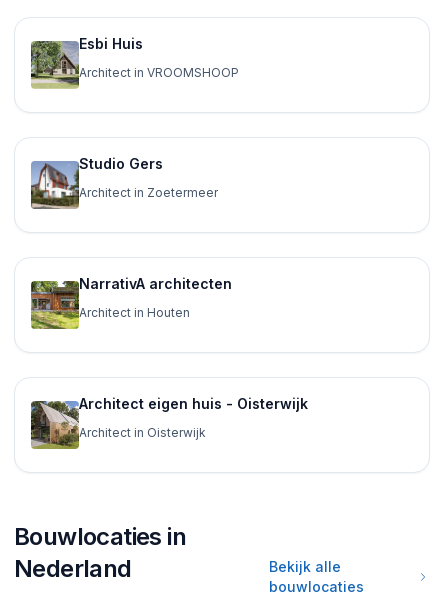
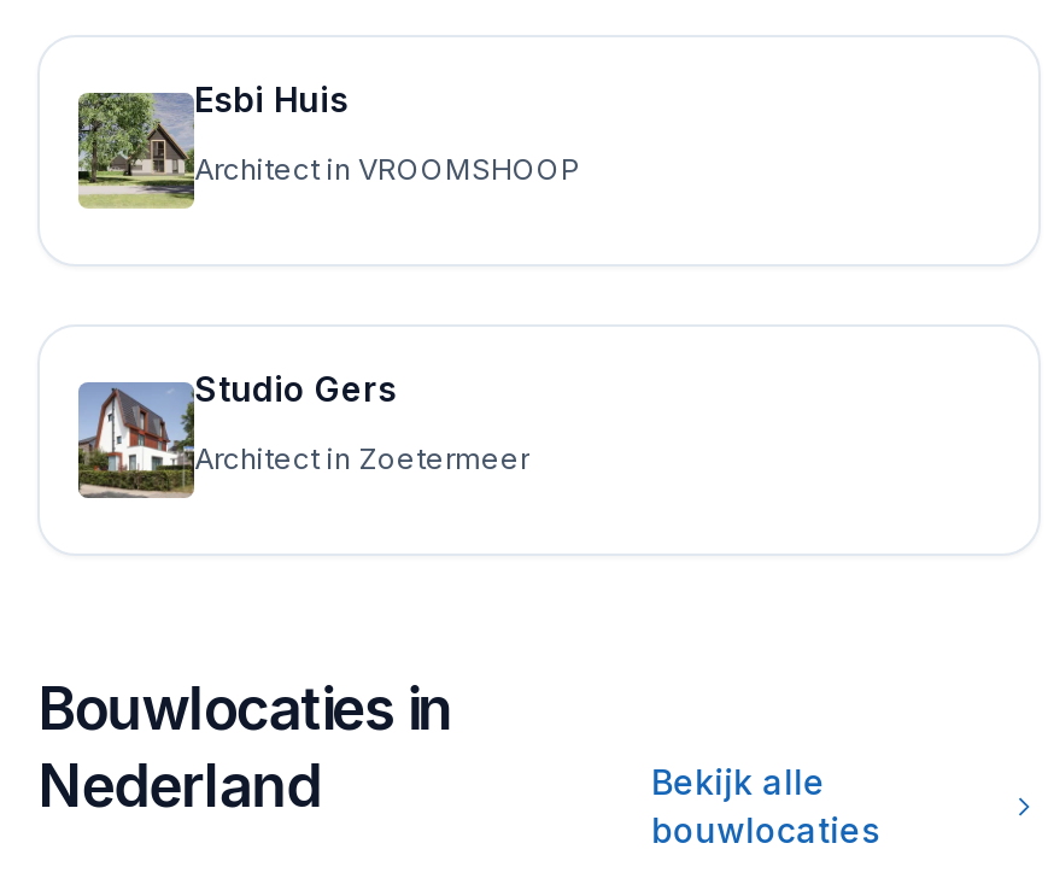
- [image]
- NarrativA architecten
- Architect in Houten

- [image]
- Architect eigen huis - Oisterwijk
- Architect in Oisterwijk
